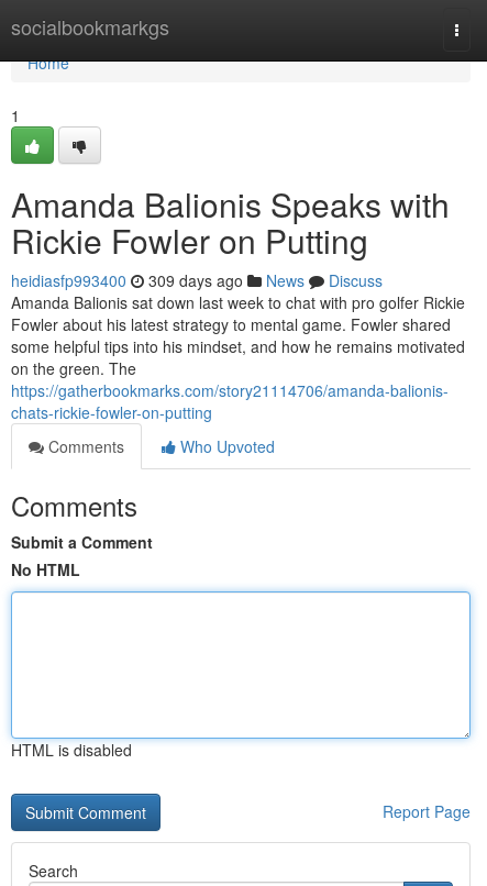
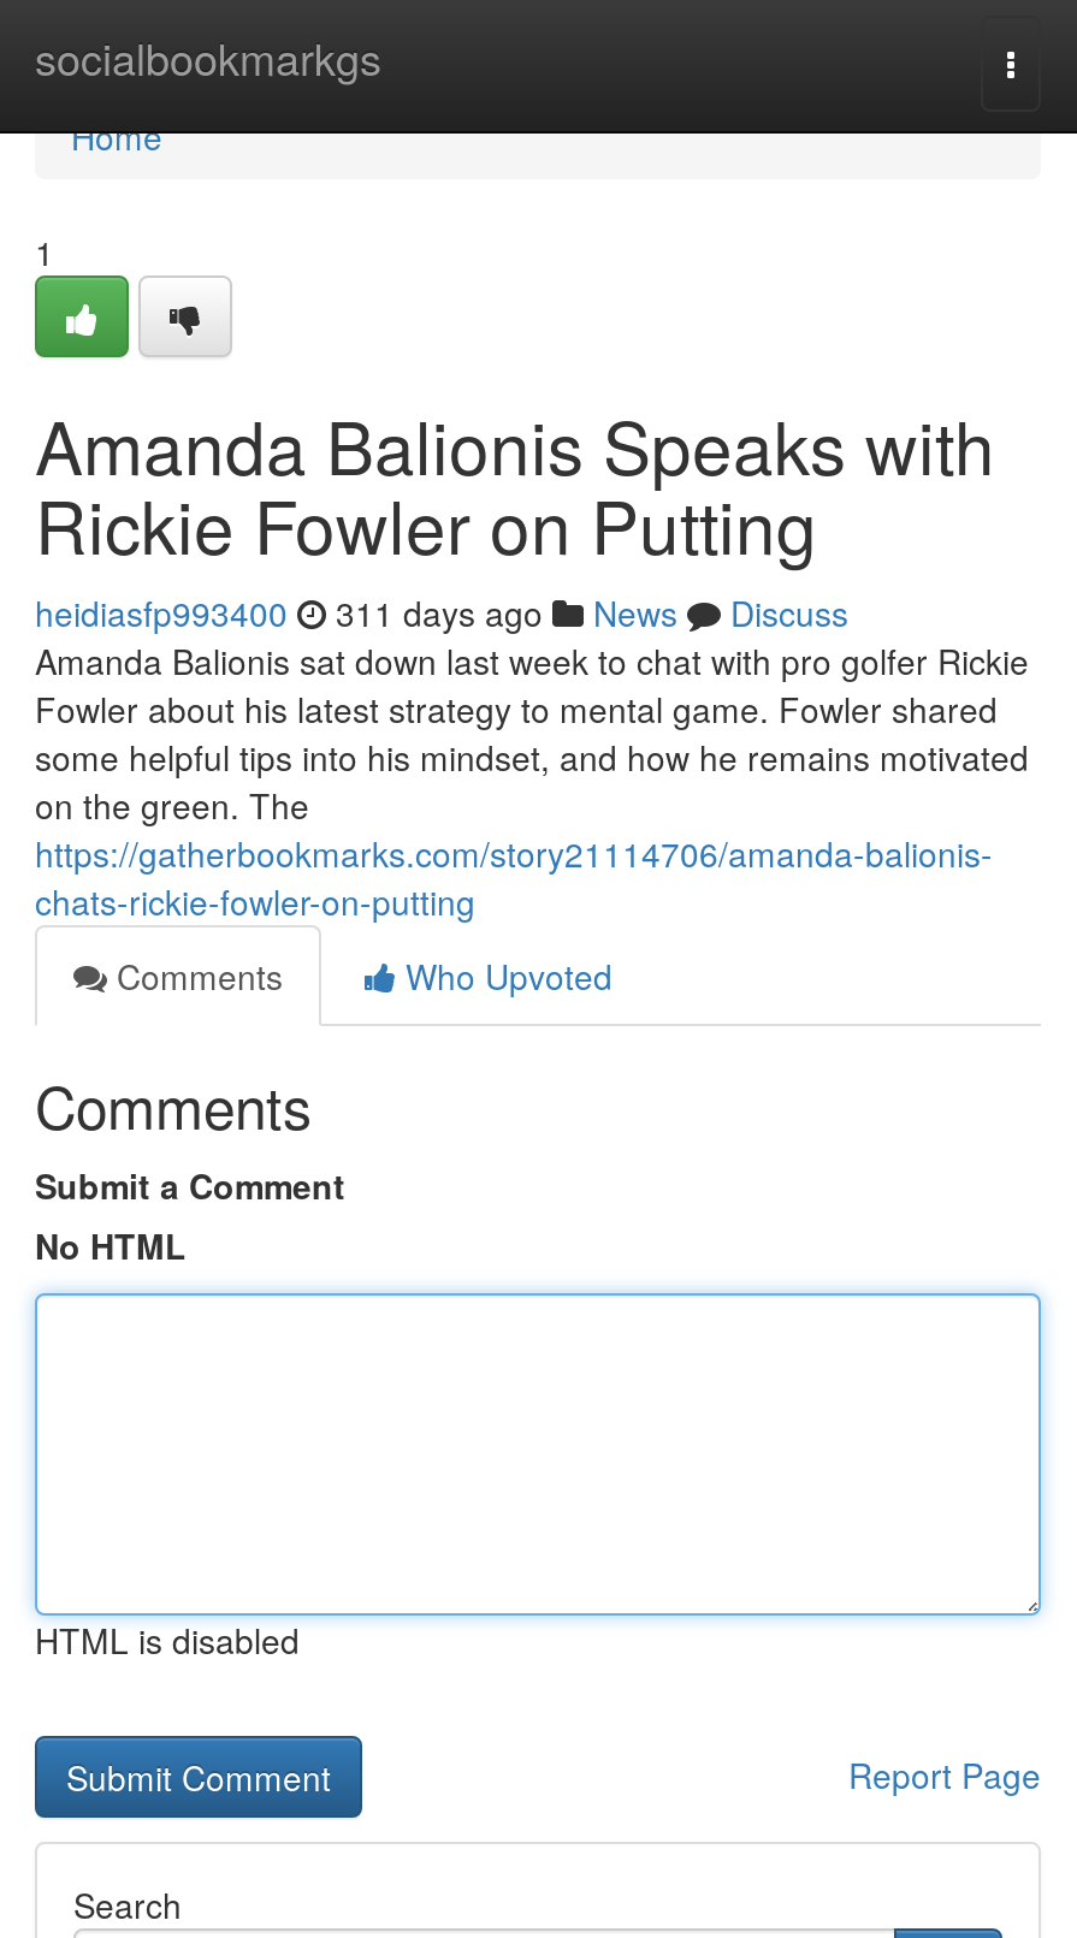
- heidiasfp993400 309 days ago News Discuss
+ heidiasfp993400 311 days ago News Discuss
